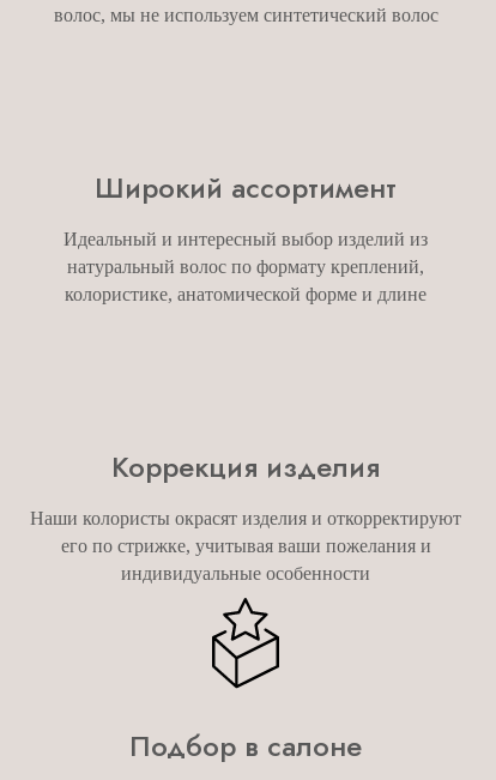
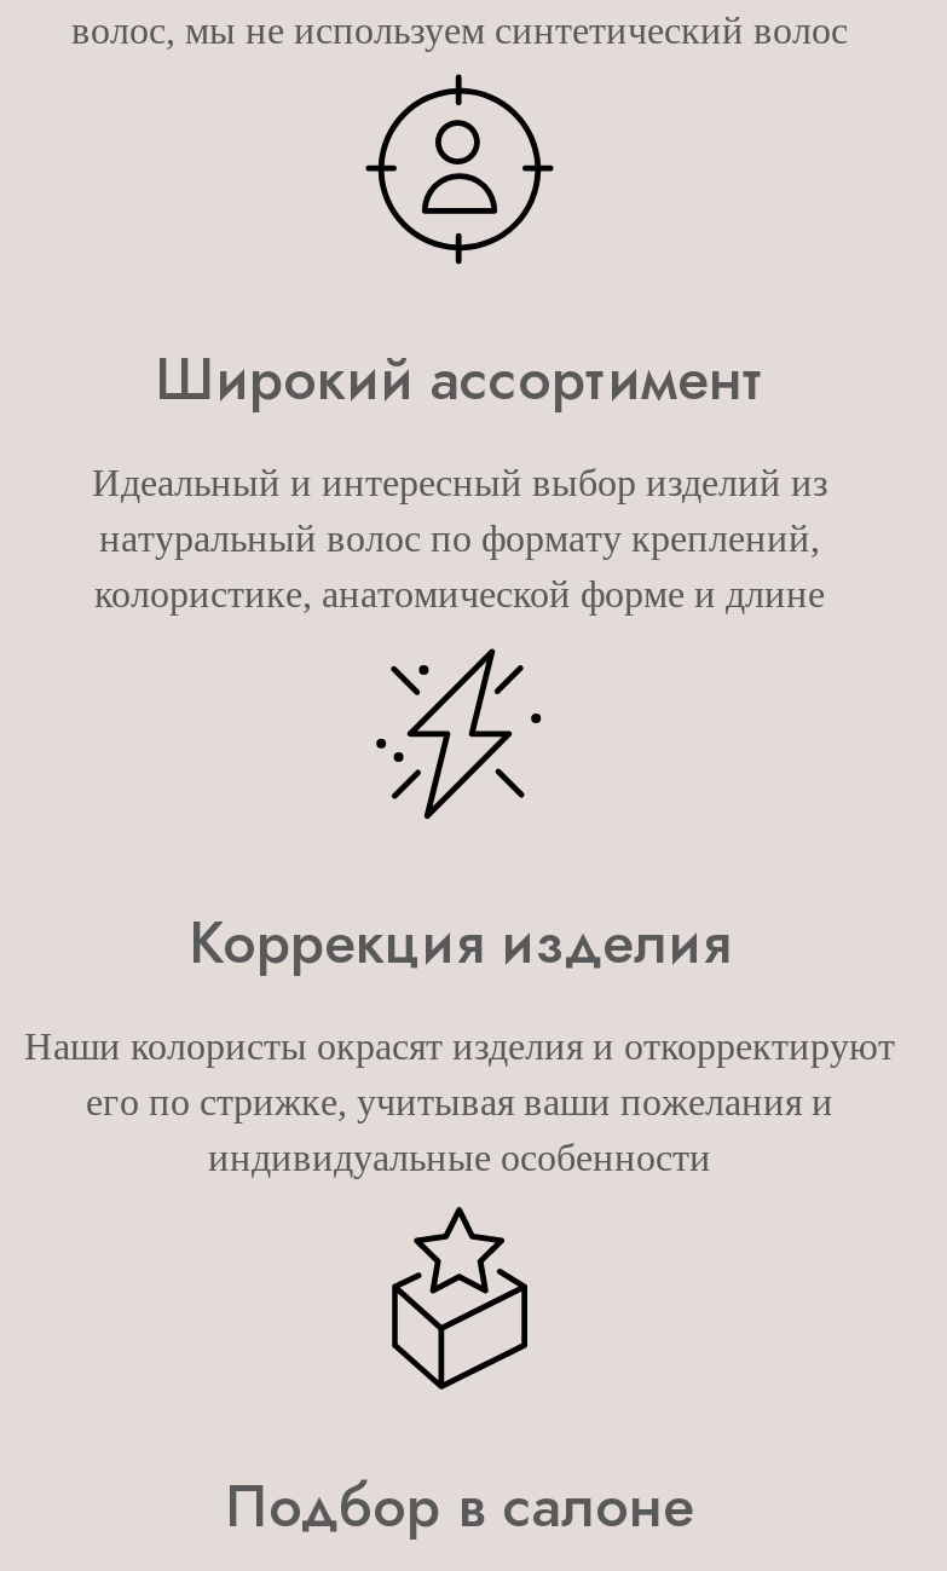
+ [image]

+ [image]
